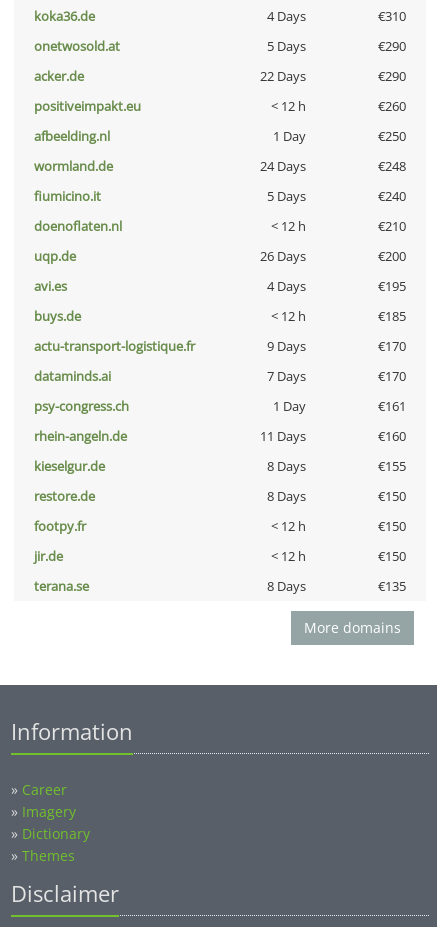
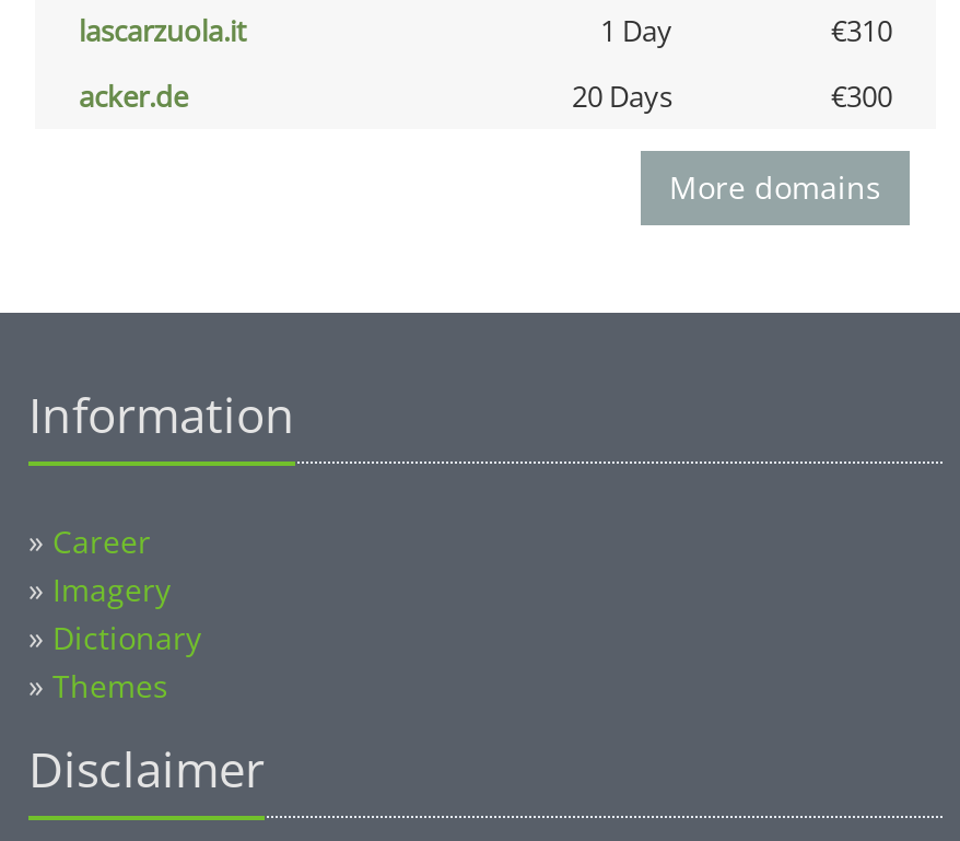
- koka36.de
- 4 Days
+ lascarzuola.it
+ 1 Day

- onetwosold.at
- 5 Days
- €290

- 22 Days
- €290
- positiveimpakt.eu
- < 12 h
- €260
- afbeelding.nl
- 1 Day
- €250
- wormland.de
- 24 Days
- €248
- fiumicino.it
- 5 Days
- €240
- doenoflaten.nl
- < 12 h
- €210
- uqp.de
- 26 Days
- €200
- avi.es
- 4 Days
- €195
- buys.de
- < 12 h
- €185
- actu-transport-logistique.fr
- 9 Days
- €170
- dataminds.ai
- 7 Days
- €170
- psy-congress.ch
- 1 Day
- €161
- rhein-angeln.de
- 11 Days
- €160
- kieselgur.de
- 8 Days
- €155
- restore.de
- 8 Days
- €150
- footpy.fr
- < 12 h
- €150
- jir.de
- < 12 h
- €150
- terana.se
- 8 Days
- €135
+ 20 Days
+ €300
